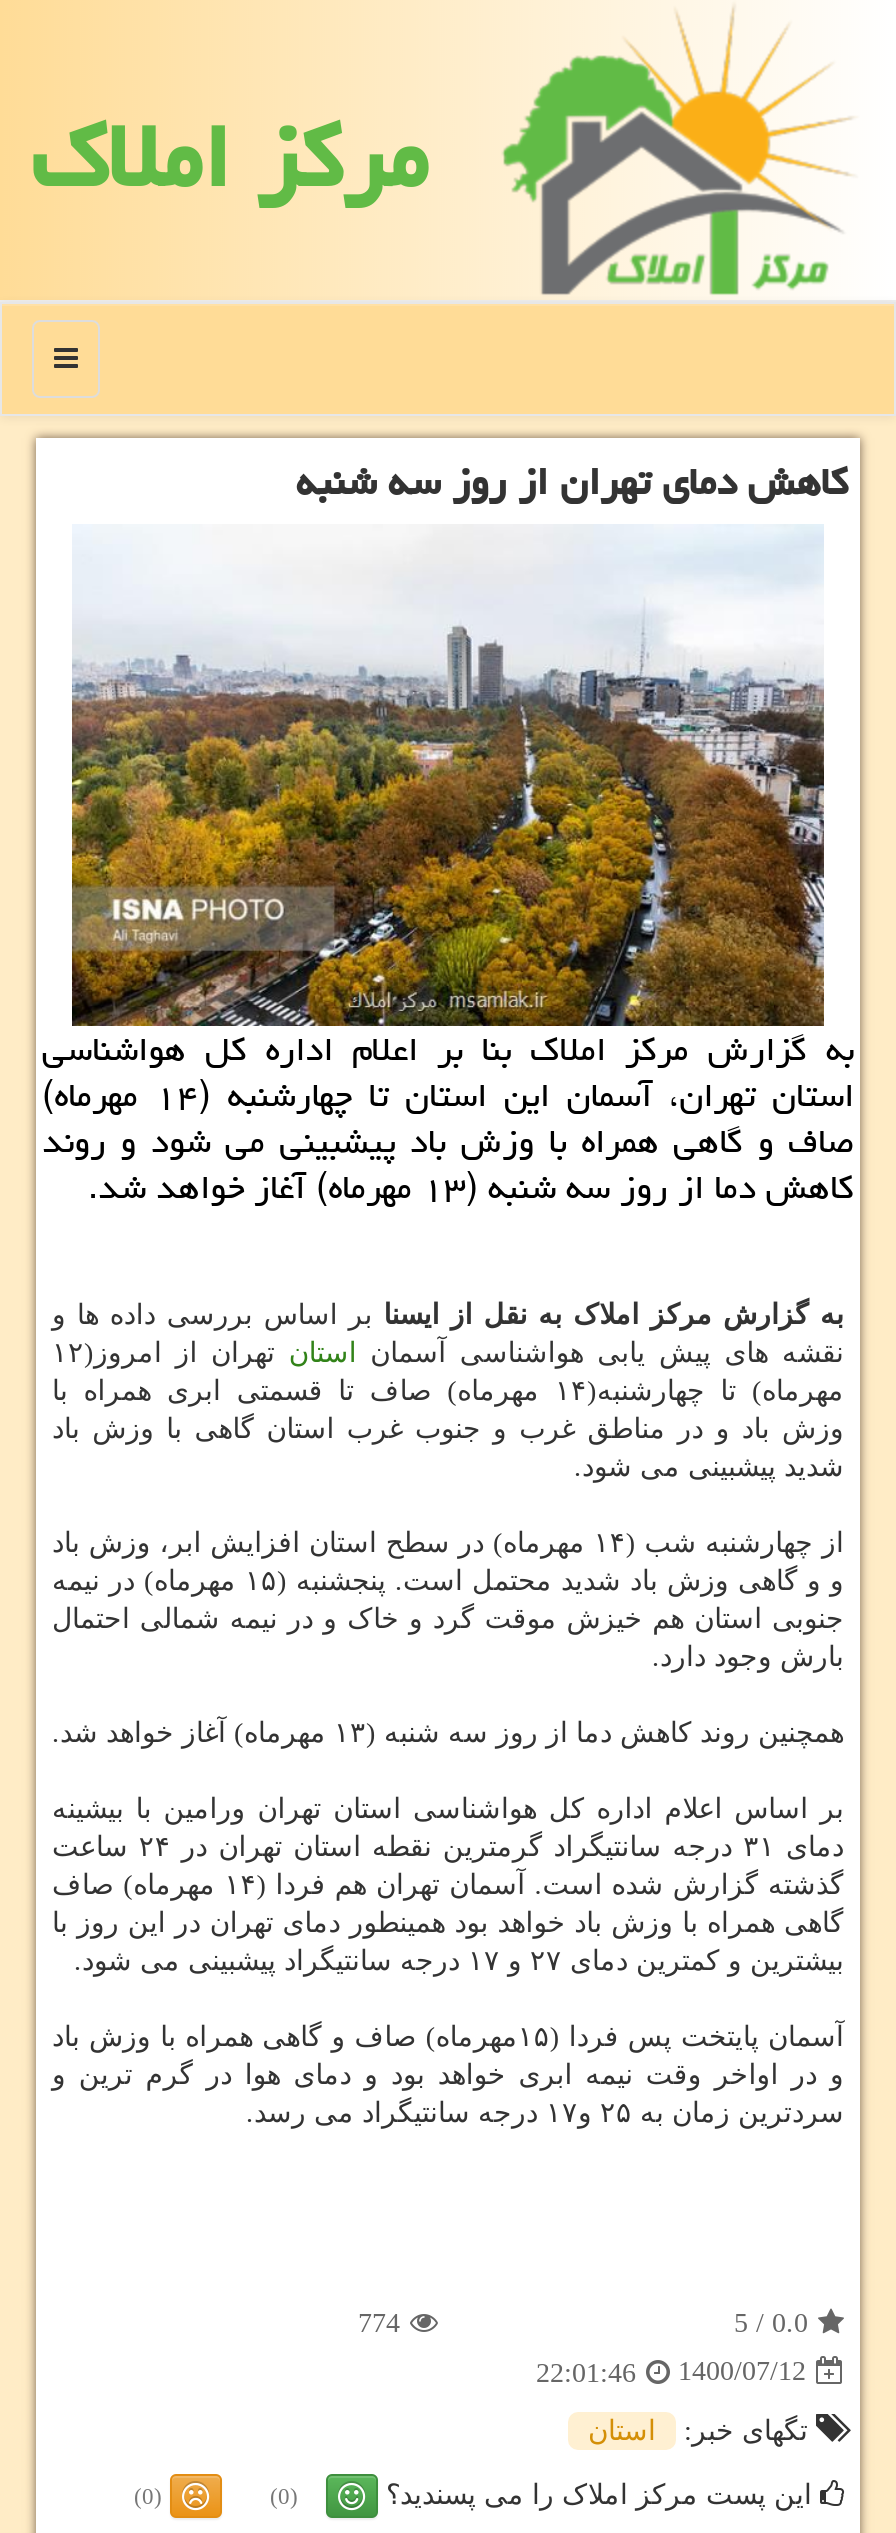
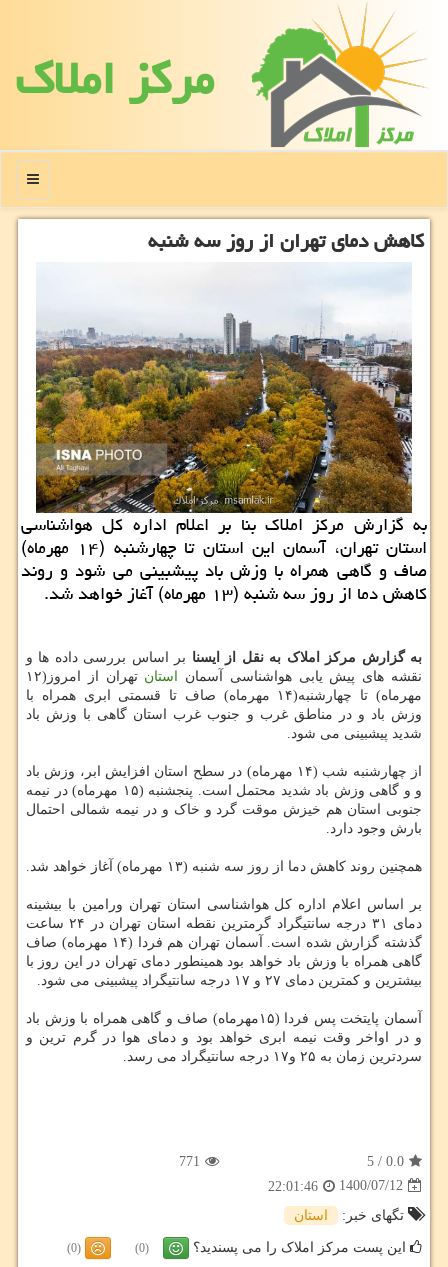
- 774
+ 771
